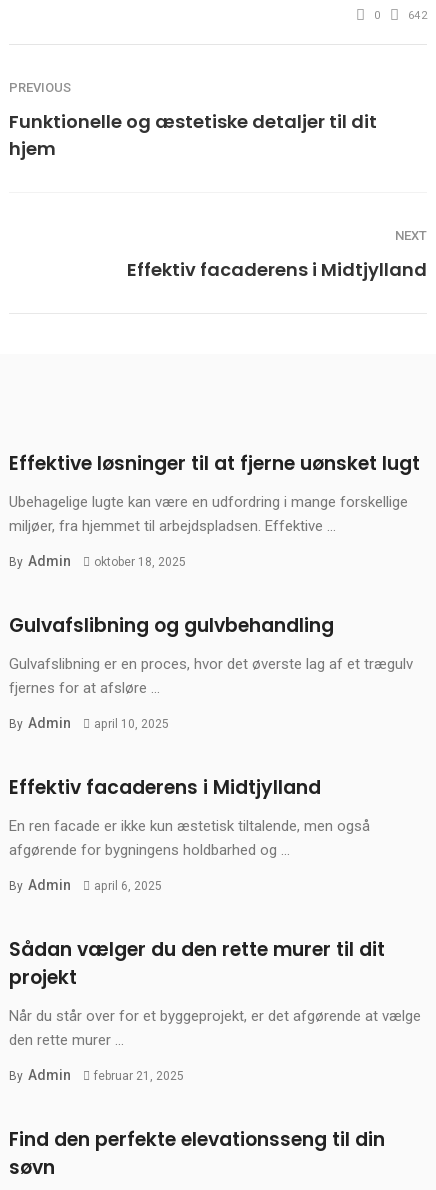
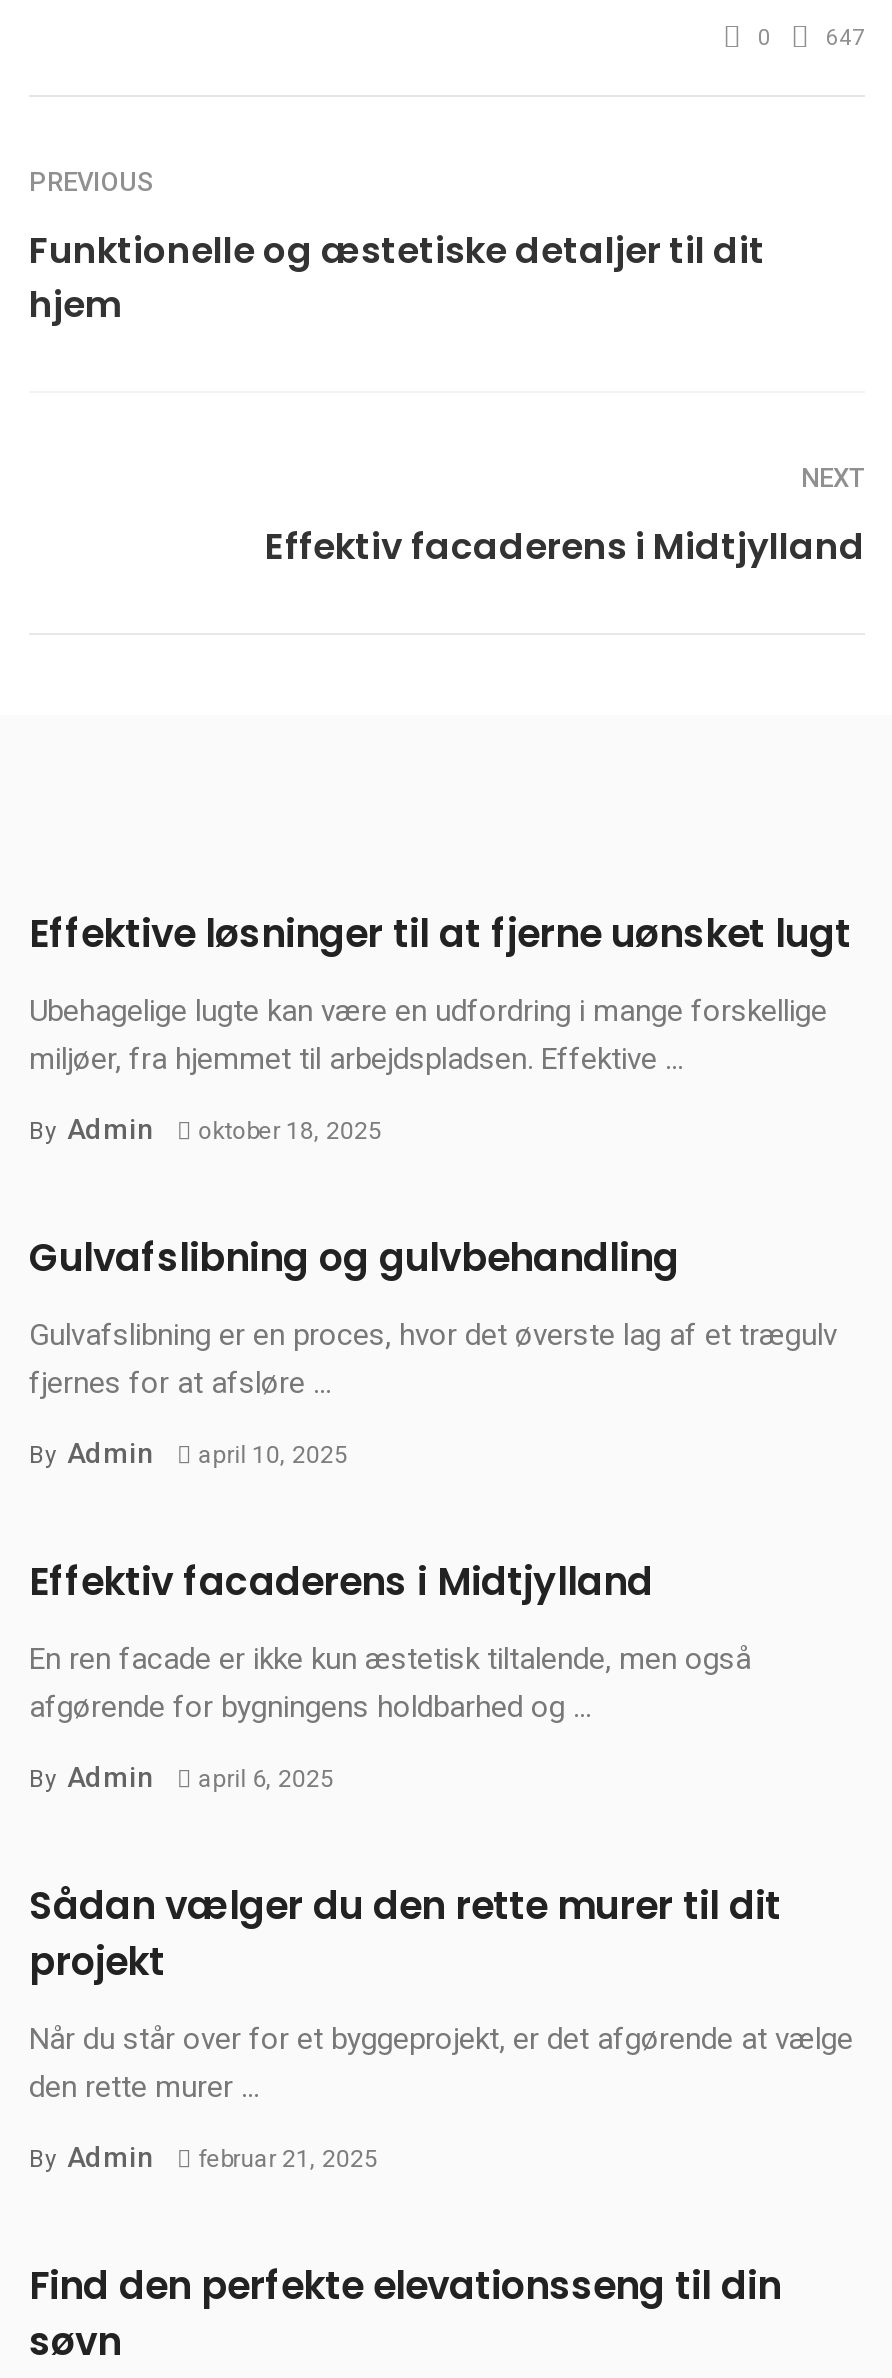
- 642
+ 647
